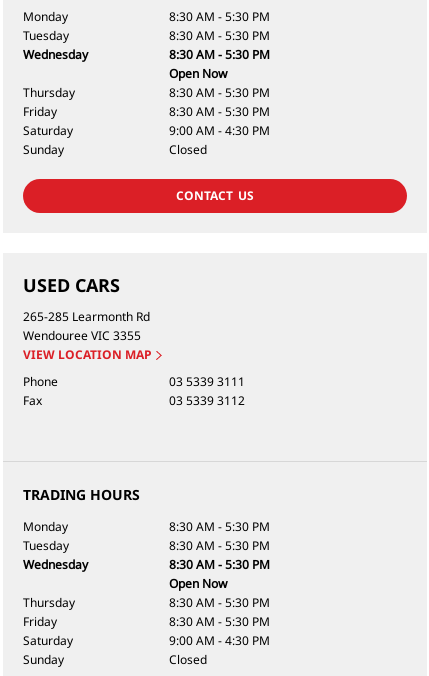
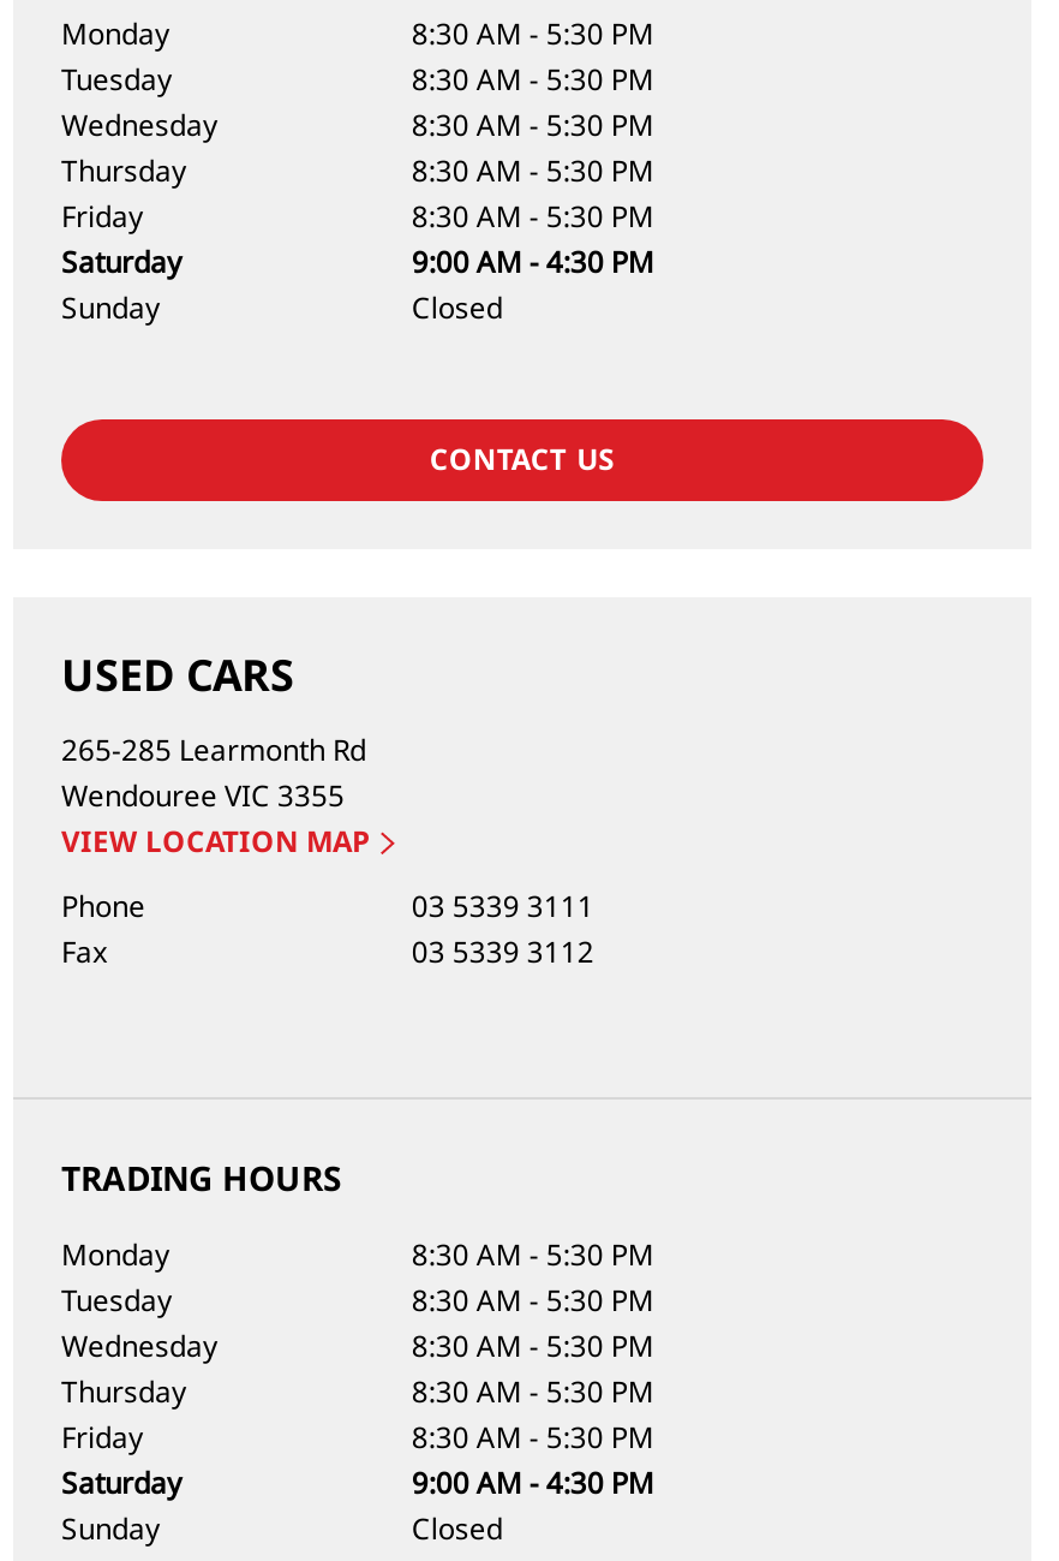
- Open Now

- Open Now
